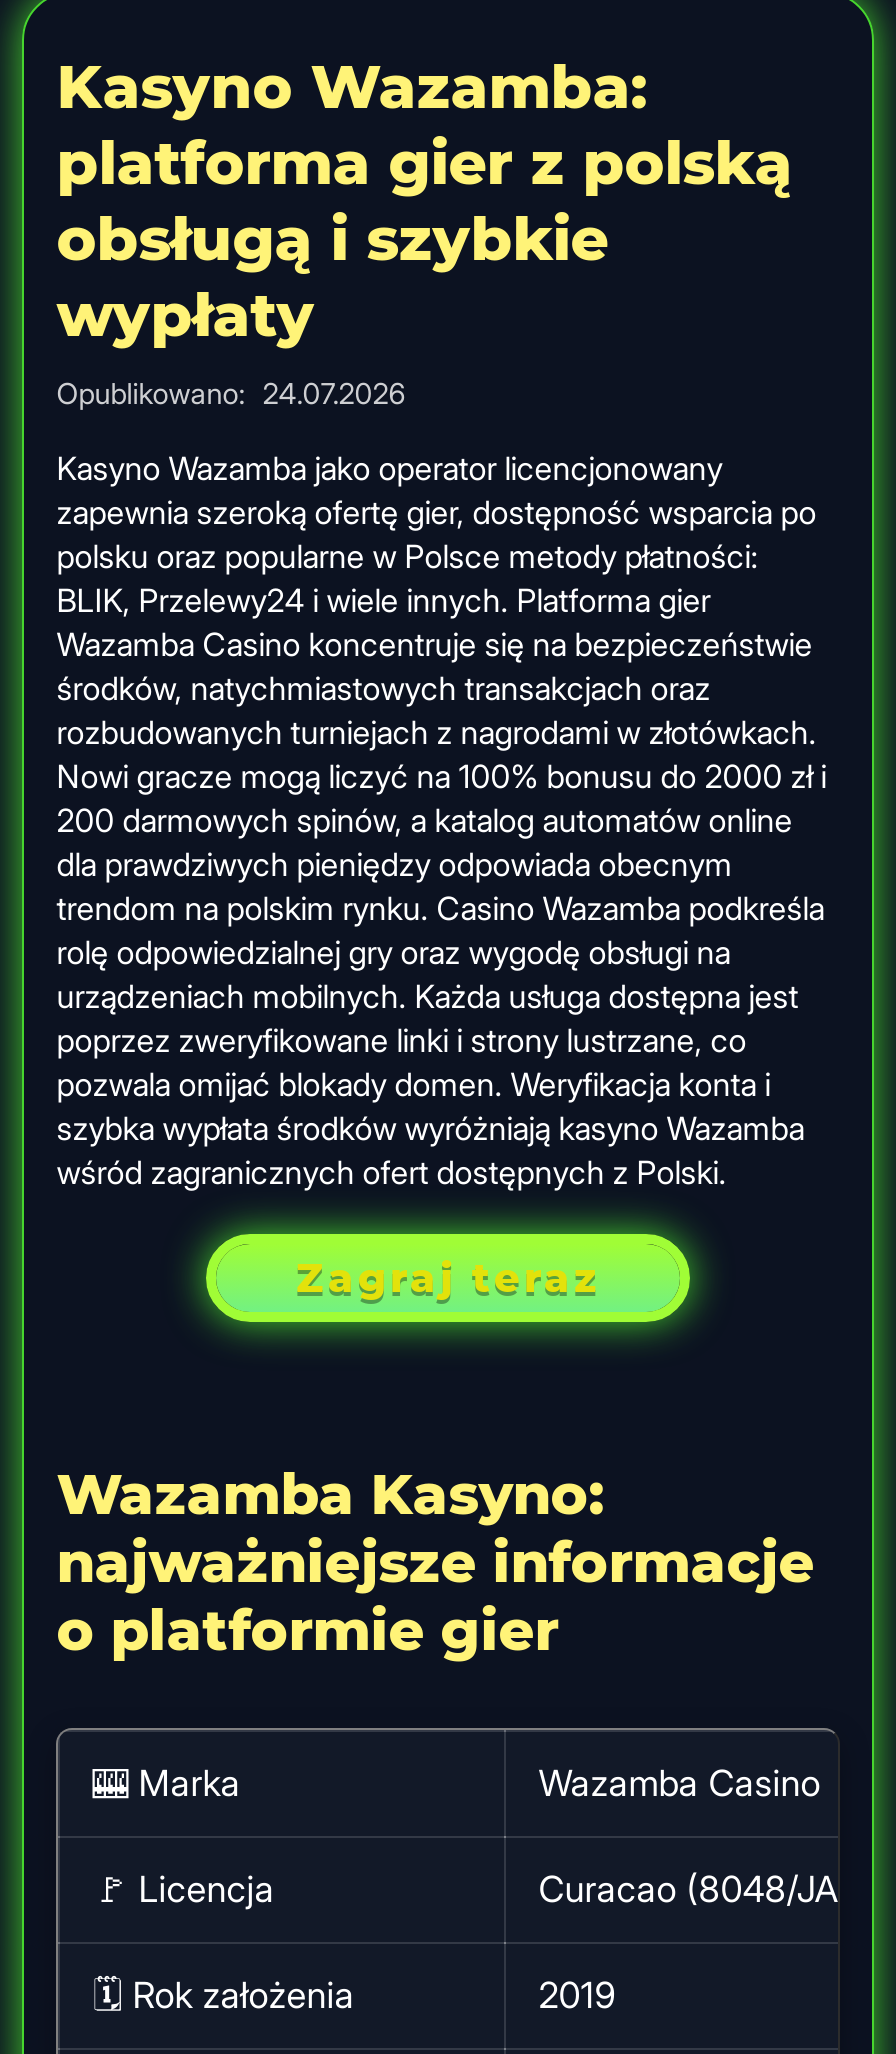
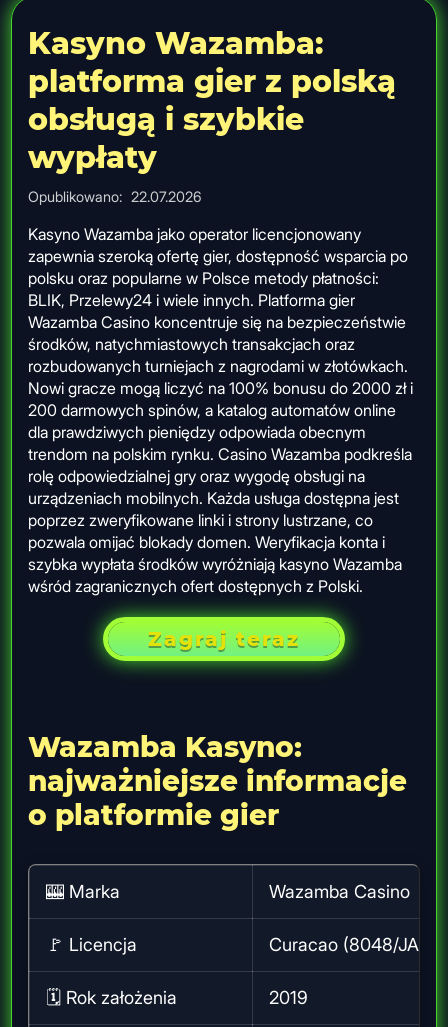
- Opublikowano: 24.07.2026
+ Opublikowano: 22.07.2026
